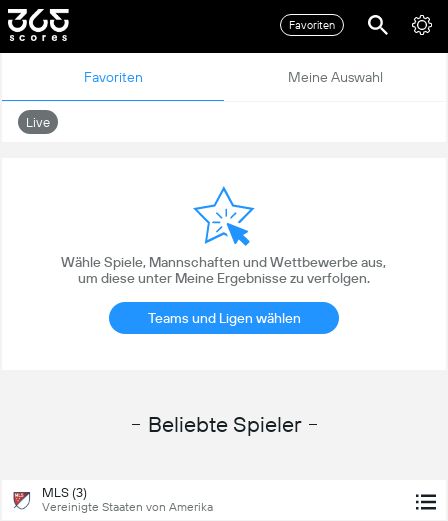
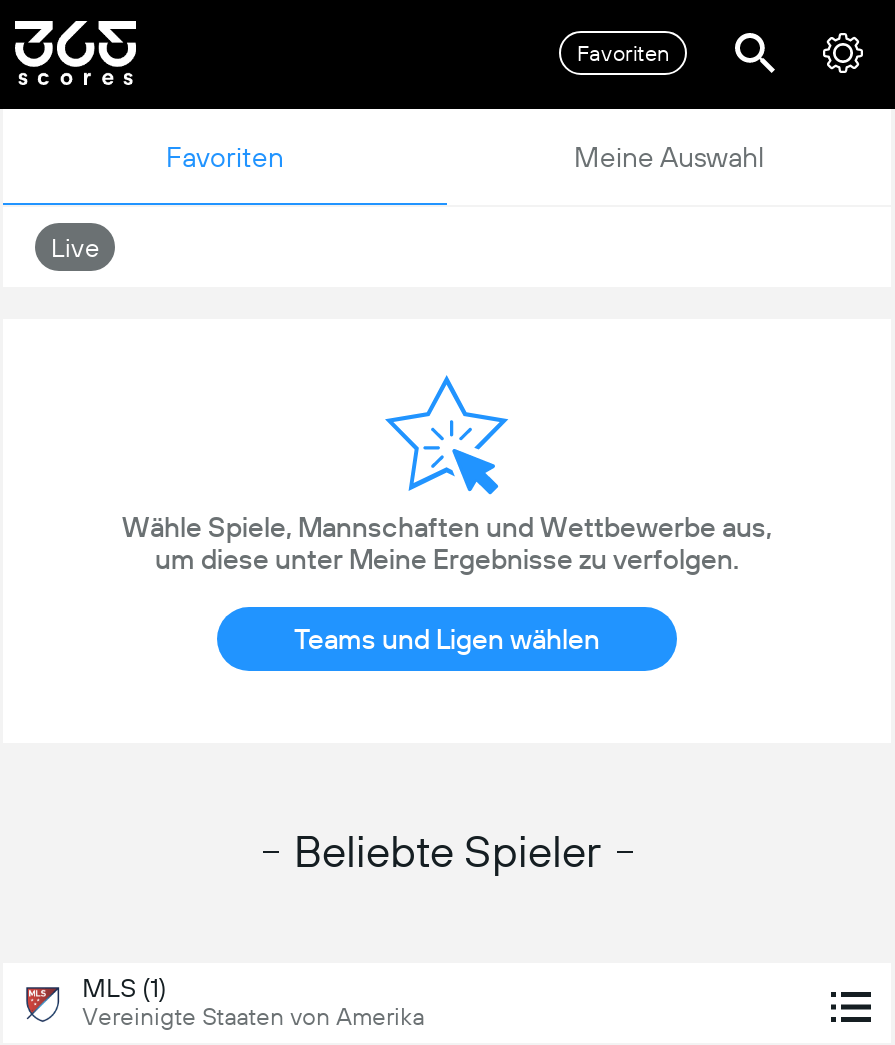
- MLS (3)
+ MLS (1)
